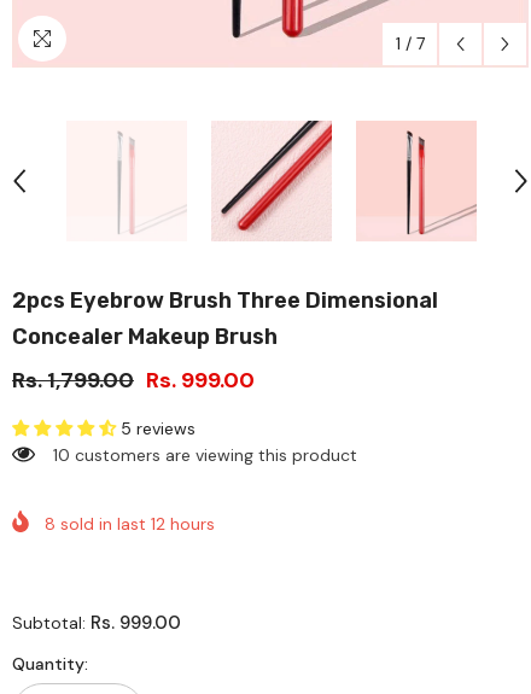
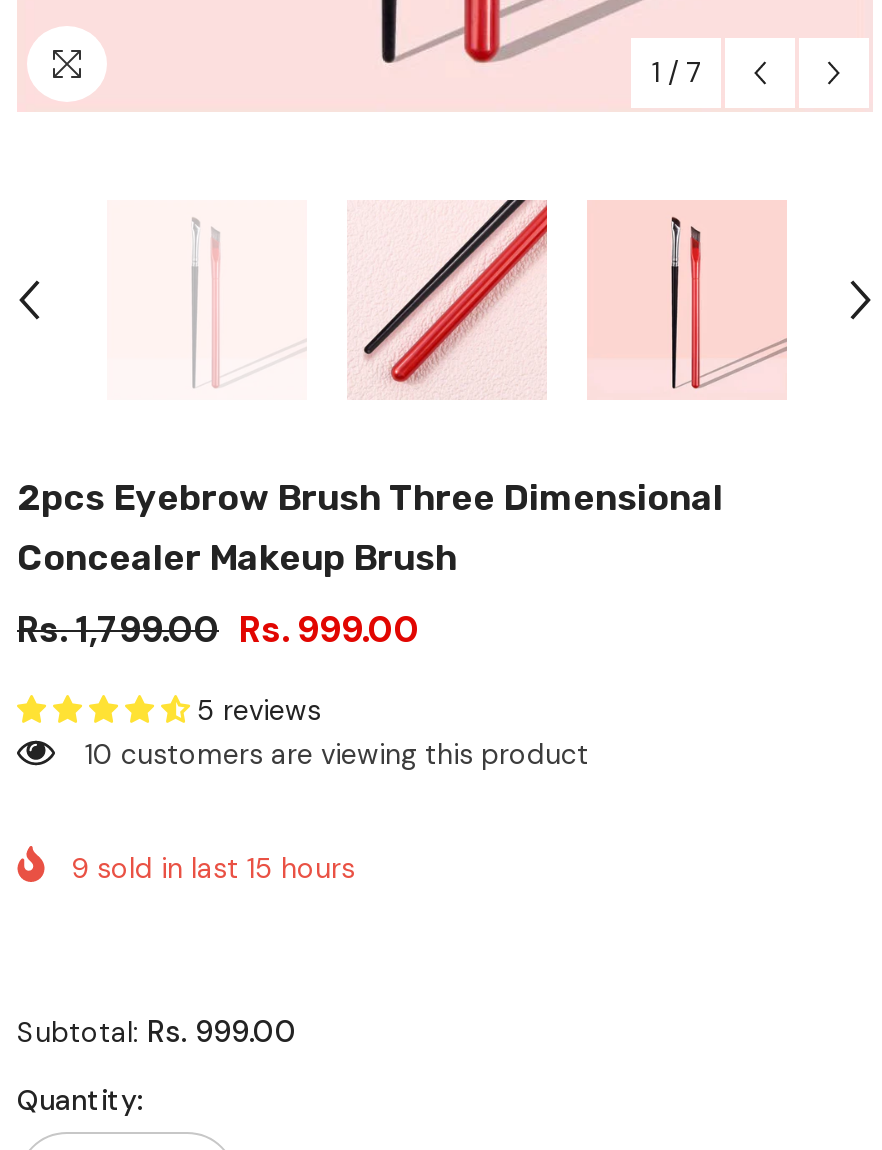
- 8 sold in last 12 hours
+ 9 sold in last 15 hours
